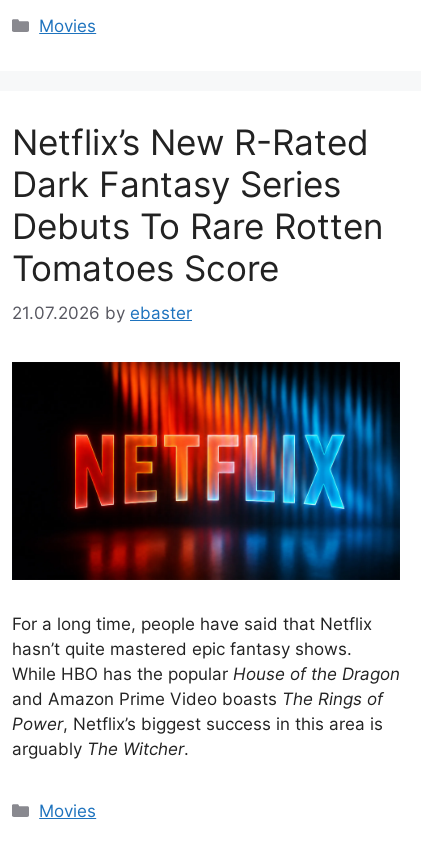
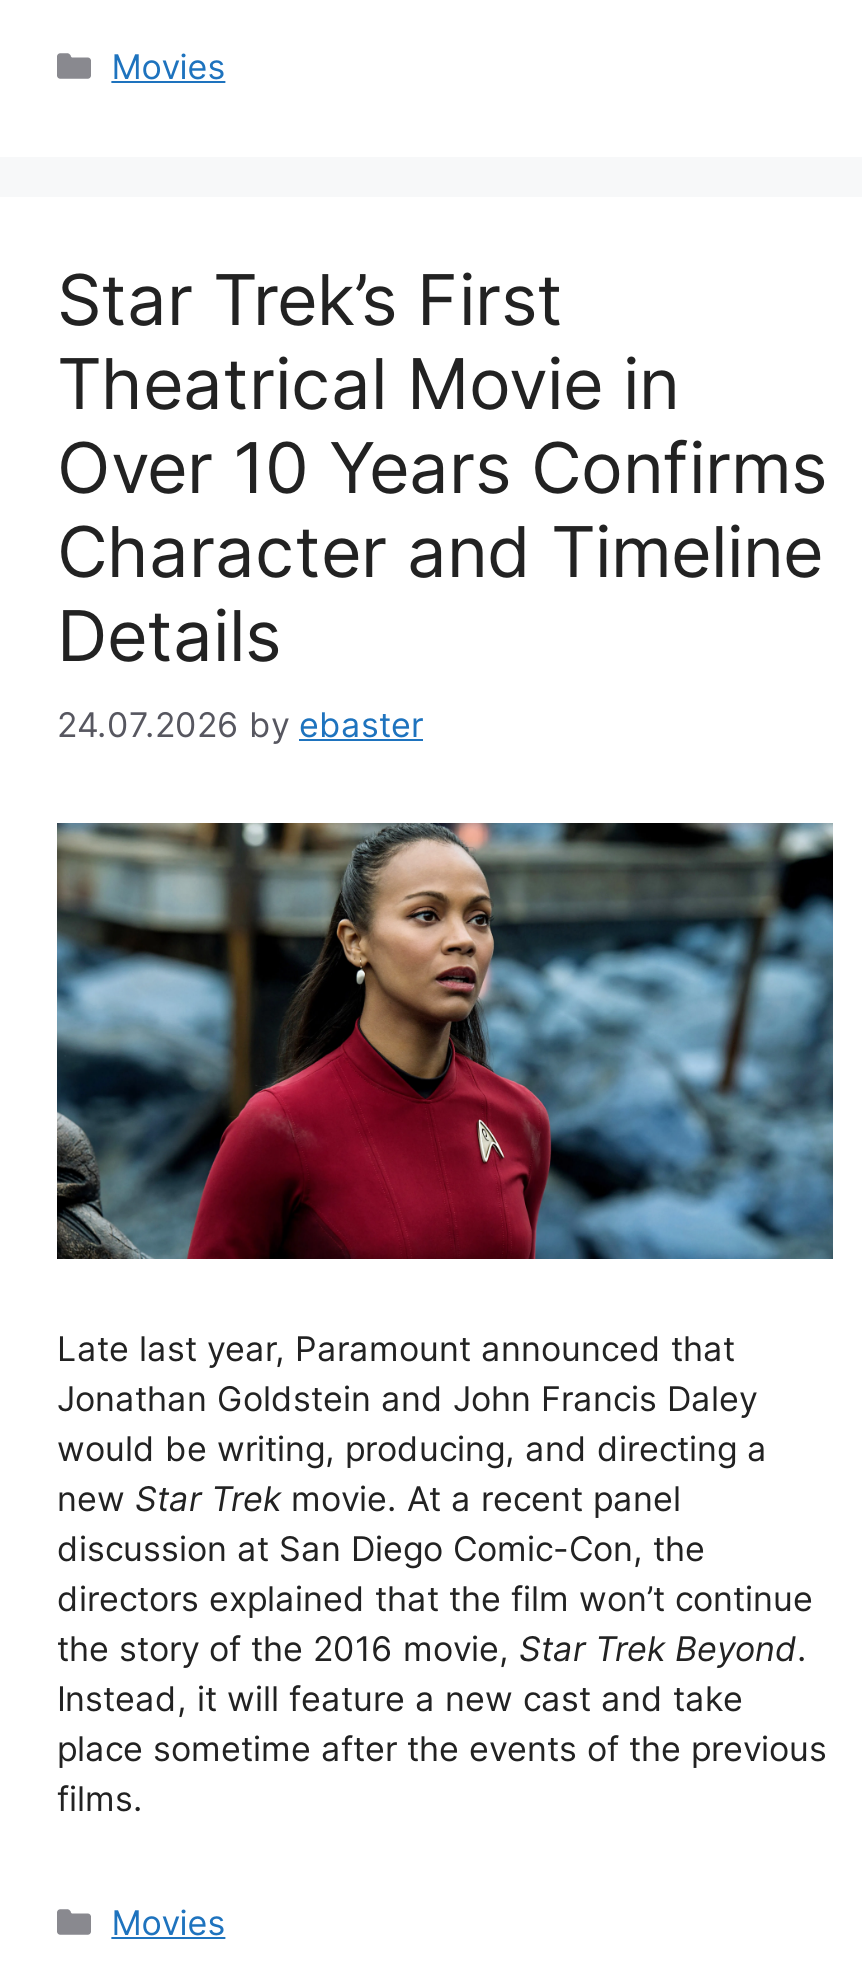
- Netflix’s New R-Rated
- Dark Fantasy Series
- Debuts To Rare Rotten
- Tomatoes Score
- 21.07.2026 by ebaster
+ Star Trek’s First
+ Theatrical Movie in
+ Over 10 Years Confirms
+ Character and Timeline
+ Details
+ 24.07.2026 by ebaster

- [image]
- For a long time, people have said that Netflix
- hasn’t quite mastered epic fantasy shows.
- While HBO has the popular House of the Dragon
- and Amazon Prime Video boasts The Rings of
- Power, Netflix’s biggest success in this area is
- arguably The Witcher.
+ [image]
+ Late last year, Paramount announced that
+ Jonathan Goldstein and John Francis Daley
+ would be writing, producing, and directing a
+ new Star Trek movie. At a recent panel
+ discussion at San Diego Comic-Con, the
+ directors explained that the film won’t continue
+ the story of the 2016 movie, Star Trek Beyond.
+ Instead, it will feature a new cast and take
+ place sometime after the events of the previous
+ films.
